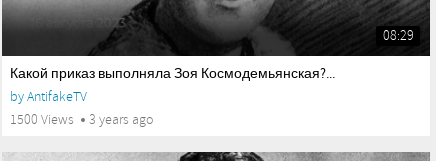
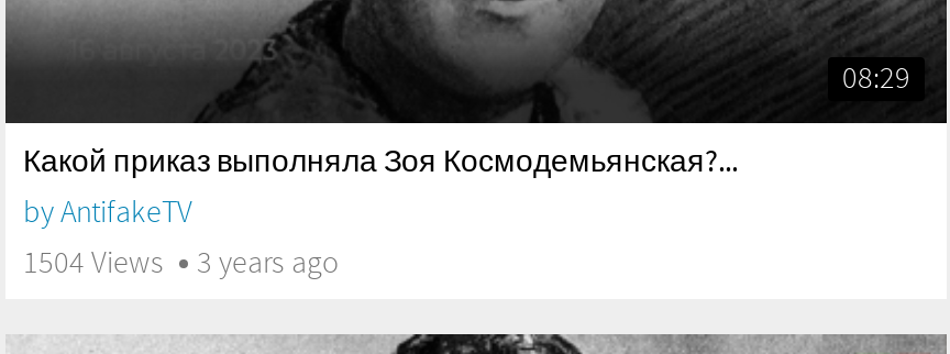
- 1500 Views 3 years ago
+ 1504 Views 3 years ago
